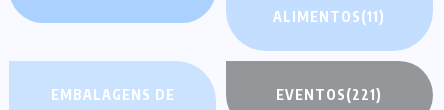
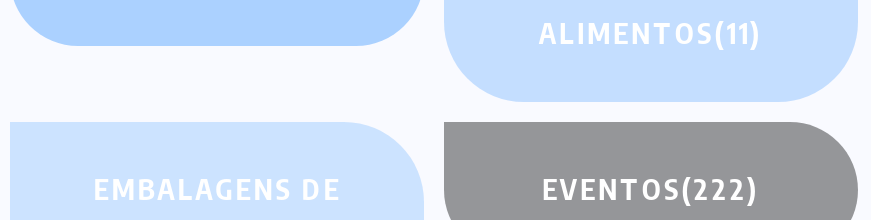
- EVENTOS(221)
+ EVENTOS(222)
